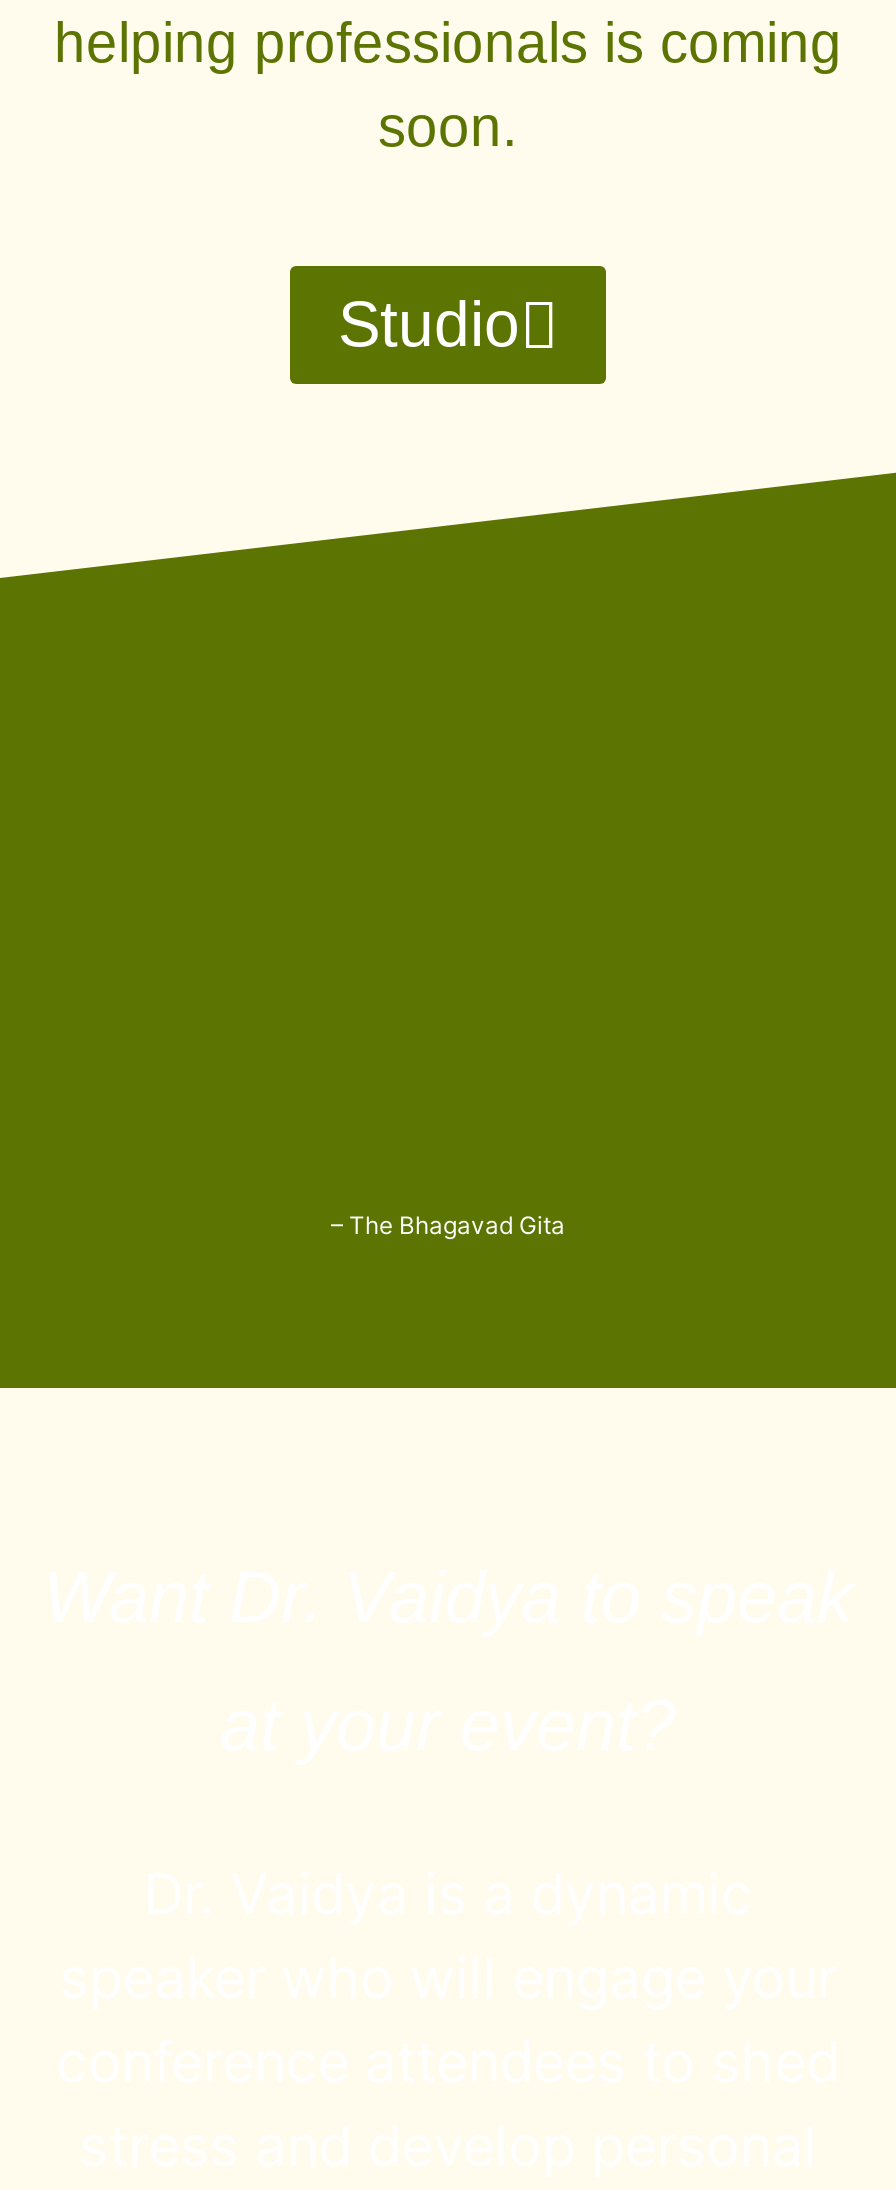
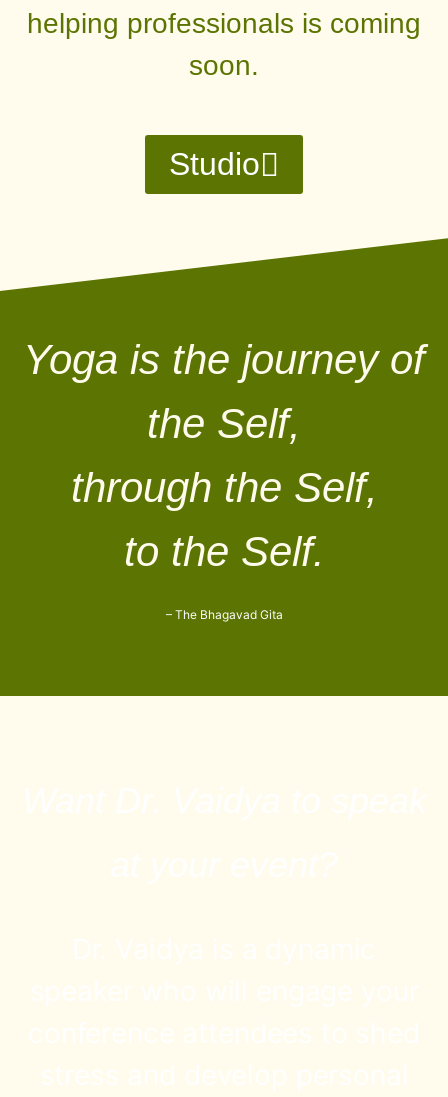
+ Yoga is the journey of
+ the Self,
+ through the Self,
+ to the Self.
